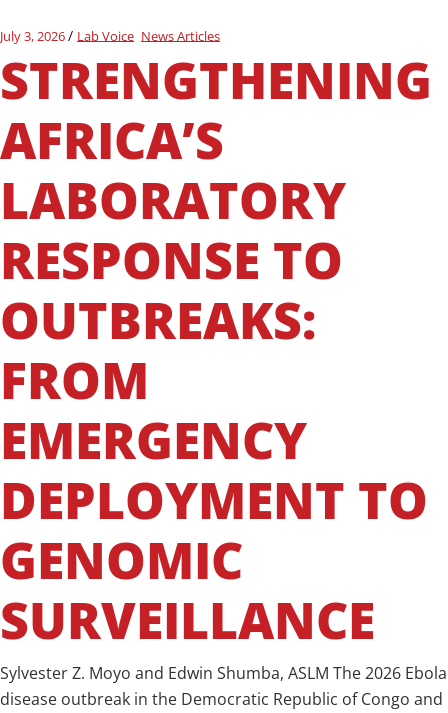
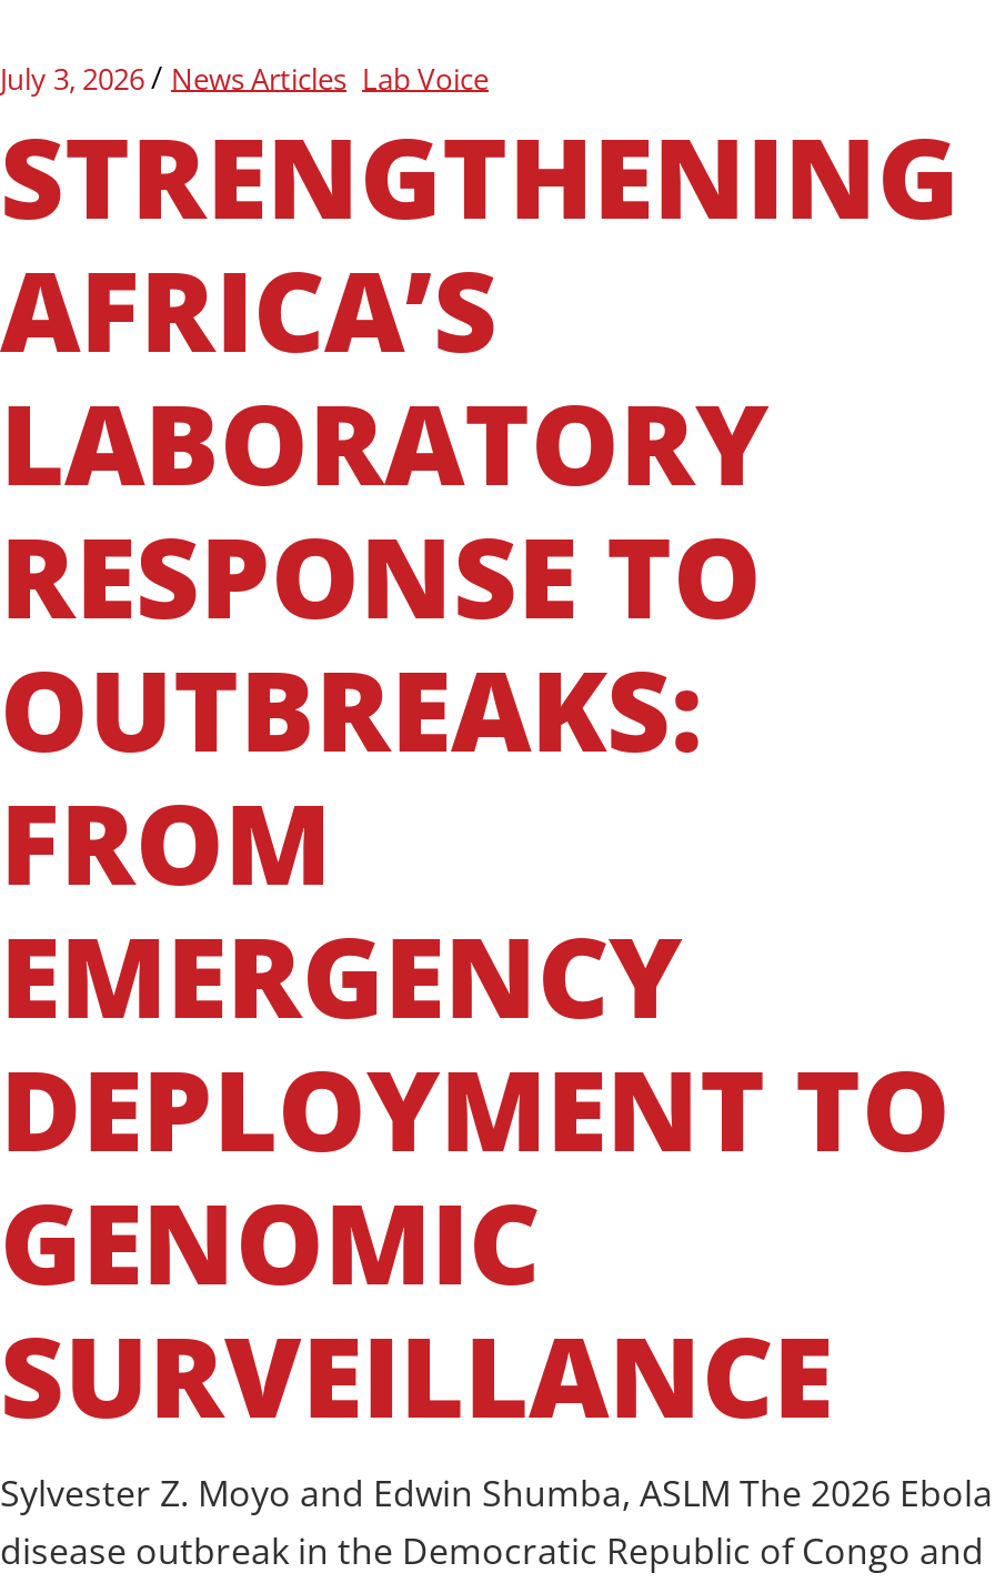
- Lab Voice News Articles
+ News Articles Lab Voice
